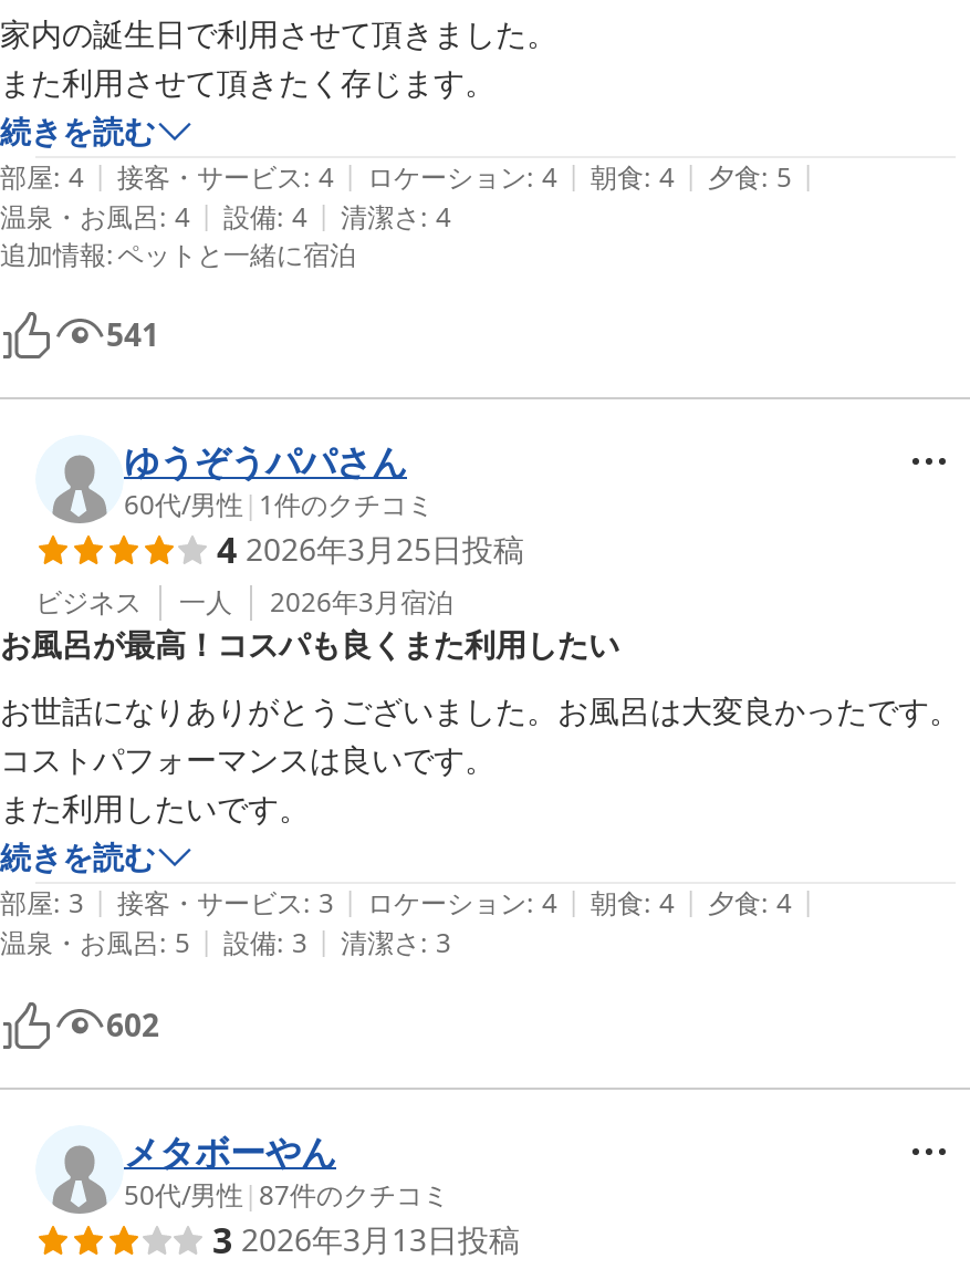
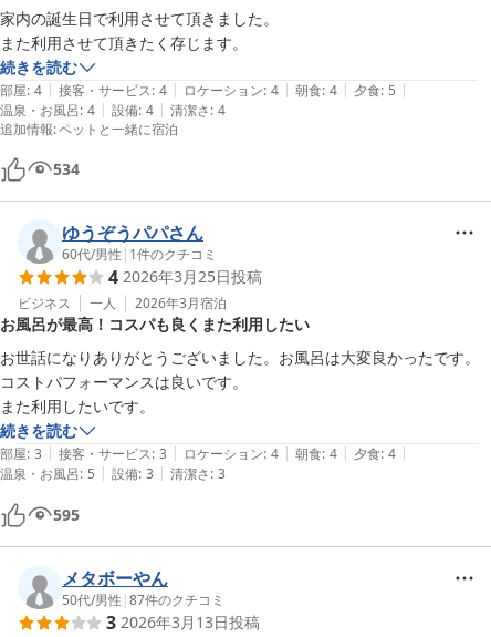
- 541
+ 534

- 602
+ 595
